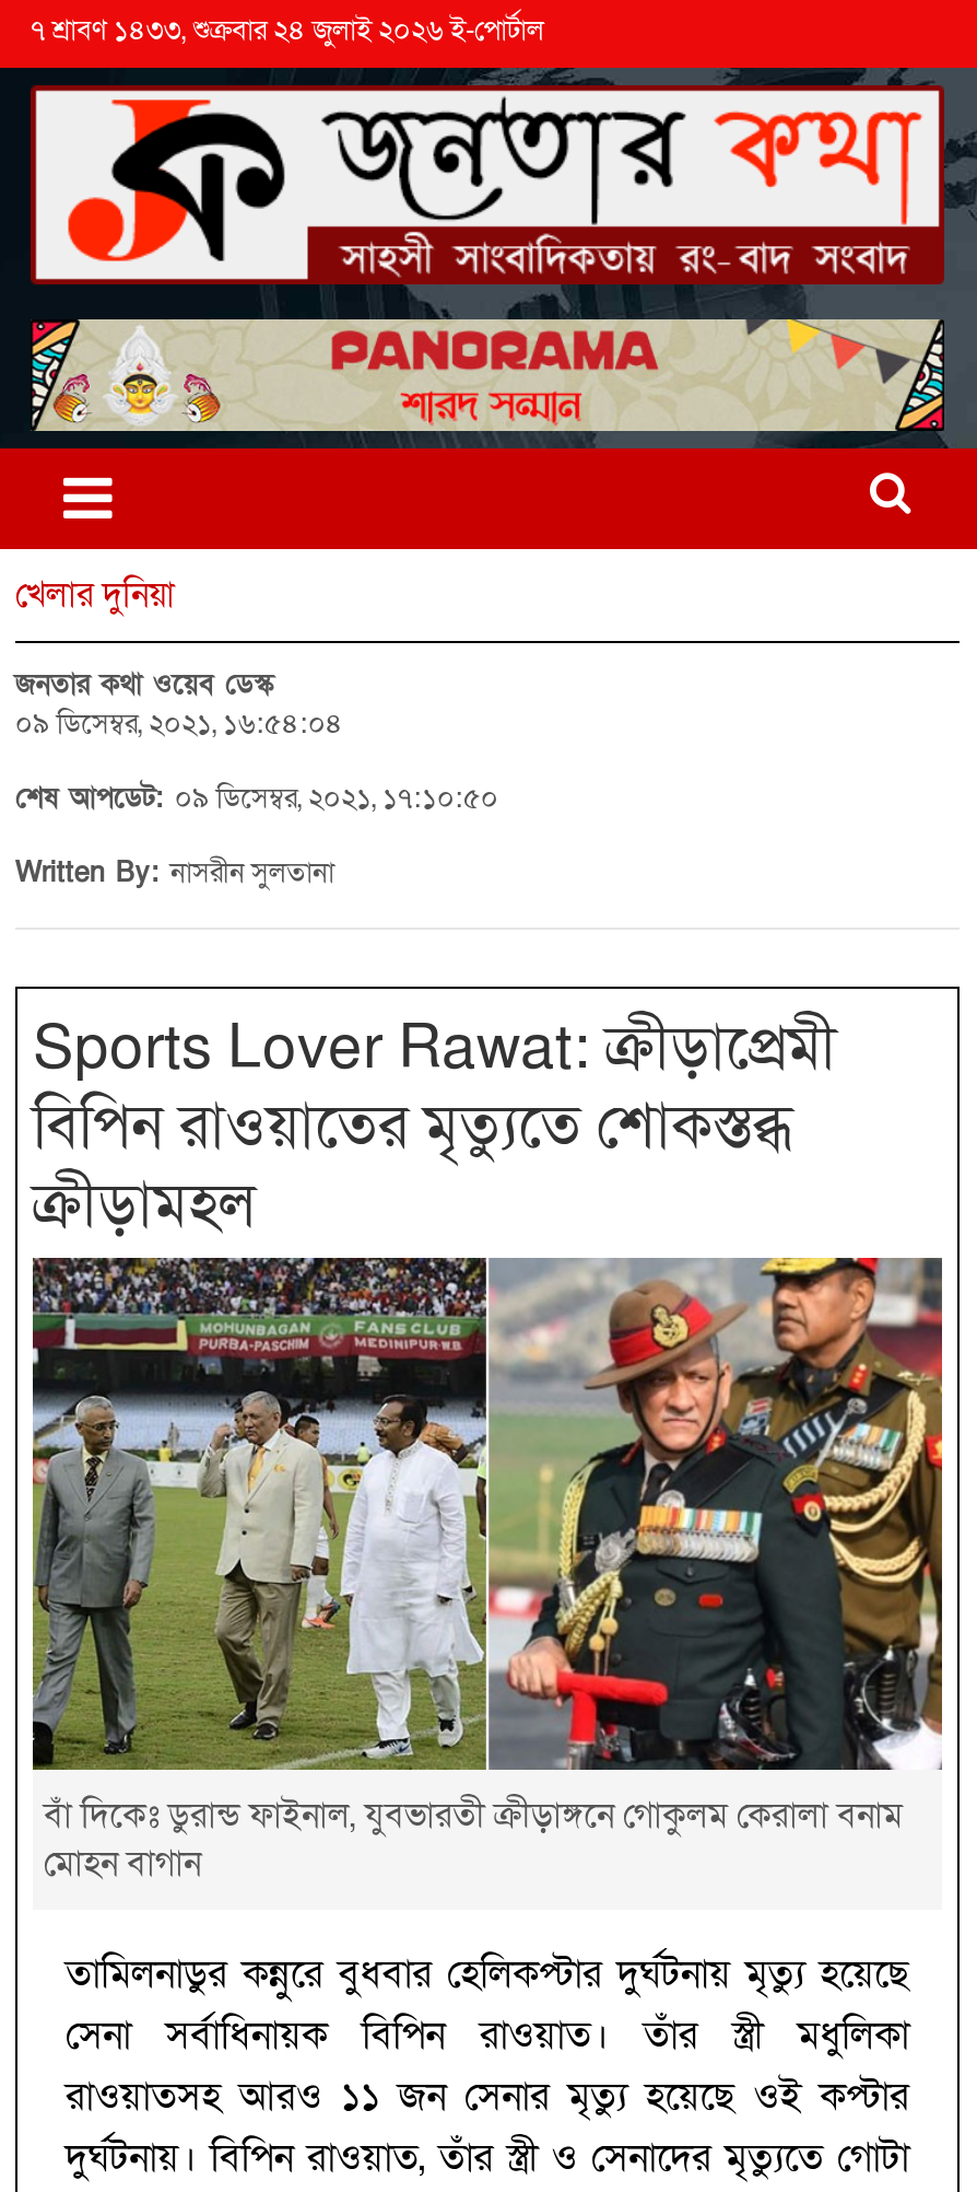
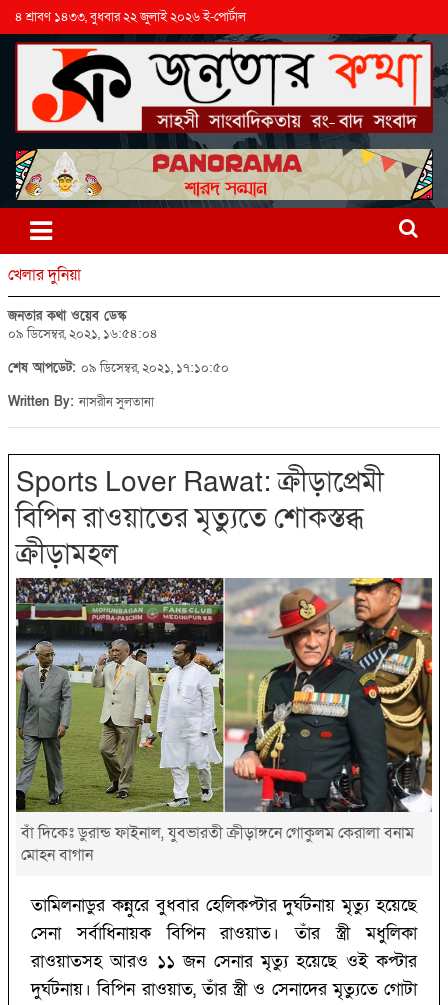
- ৭ শ্রাবণ ১৪৩৩, শুক্রবার ২৪ জুলাই ২০২৬ ই-পোর্টাল
+ ৪ শ্রাবণ ১৪৩৩, বুধবার ২২ জুলাই ২০২৬ ই-পোর্টাল
